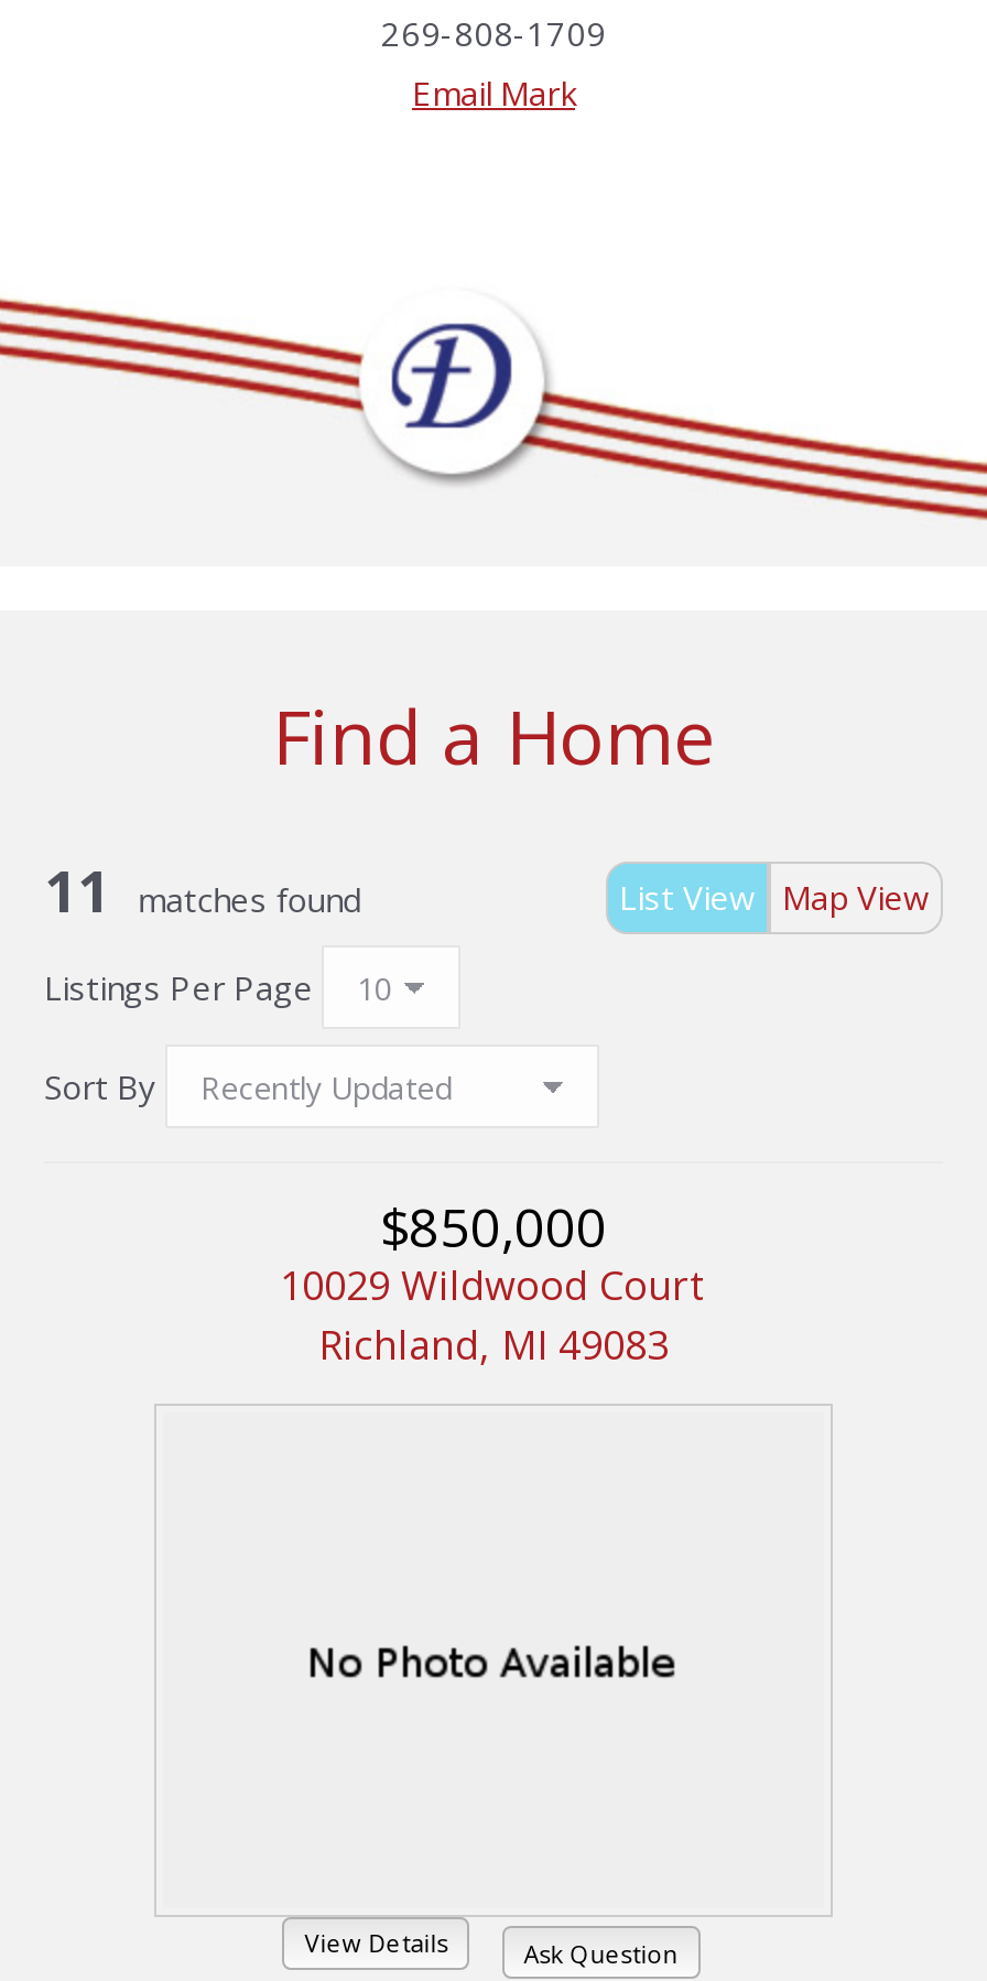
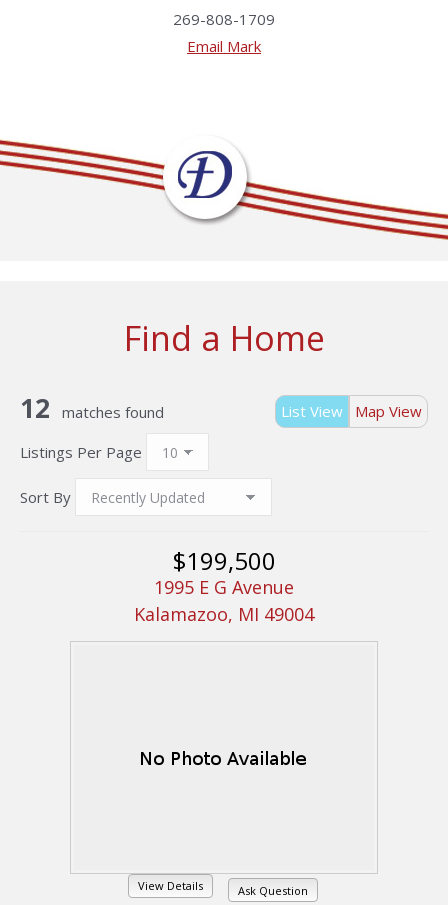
- 11 matches found
+ 12 matches found

- $850,000
- 10029 Wildwood Court
- Richland, MI 49083
+ $199,500
+ 1995 E G Avenue
+ Kalamazoo, MI 49004
